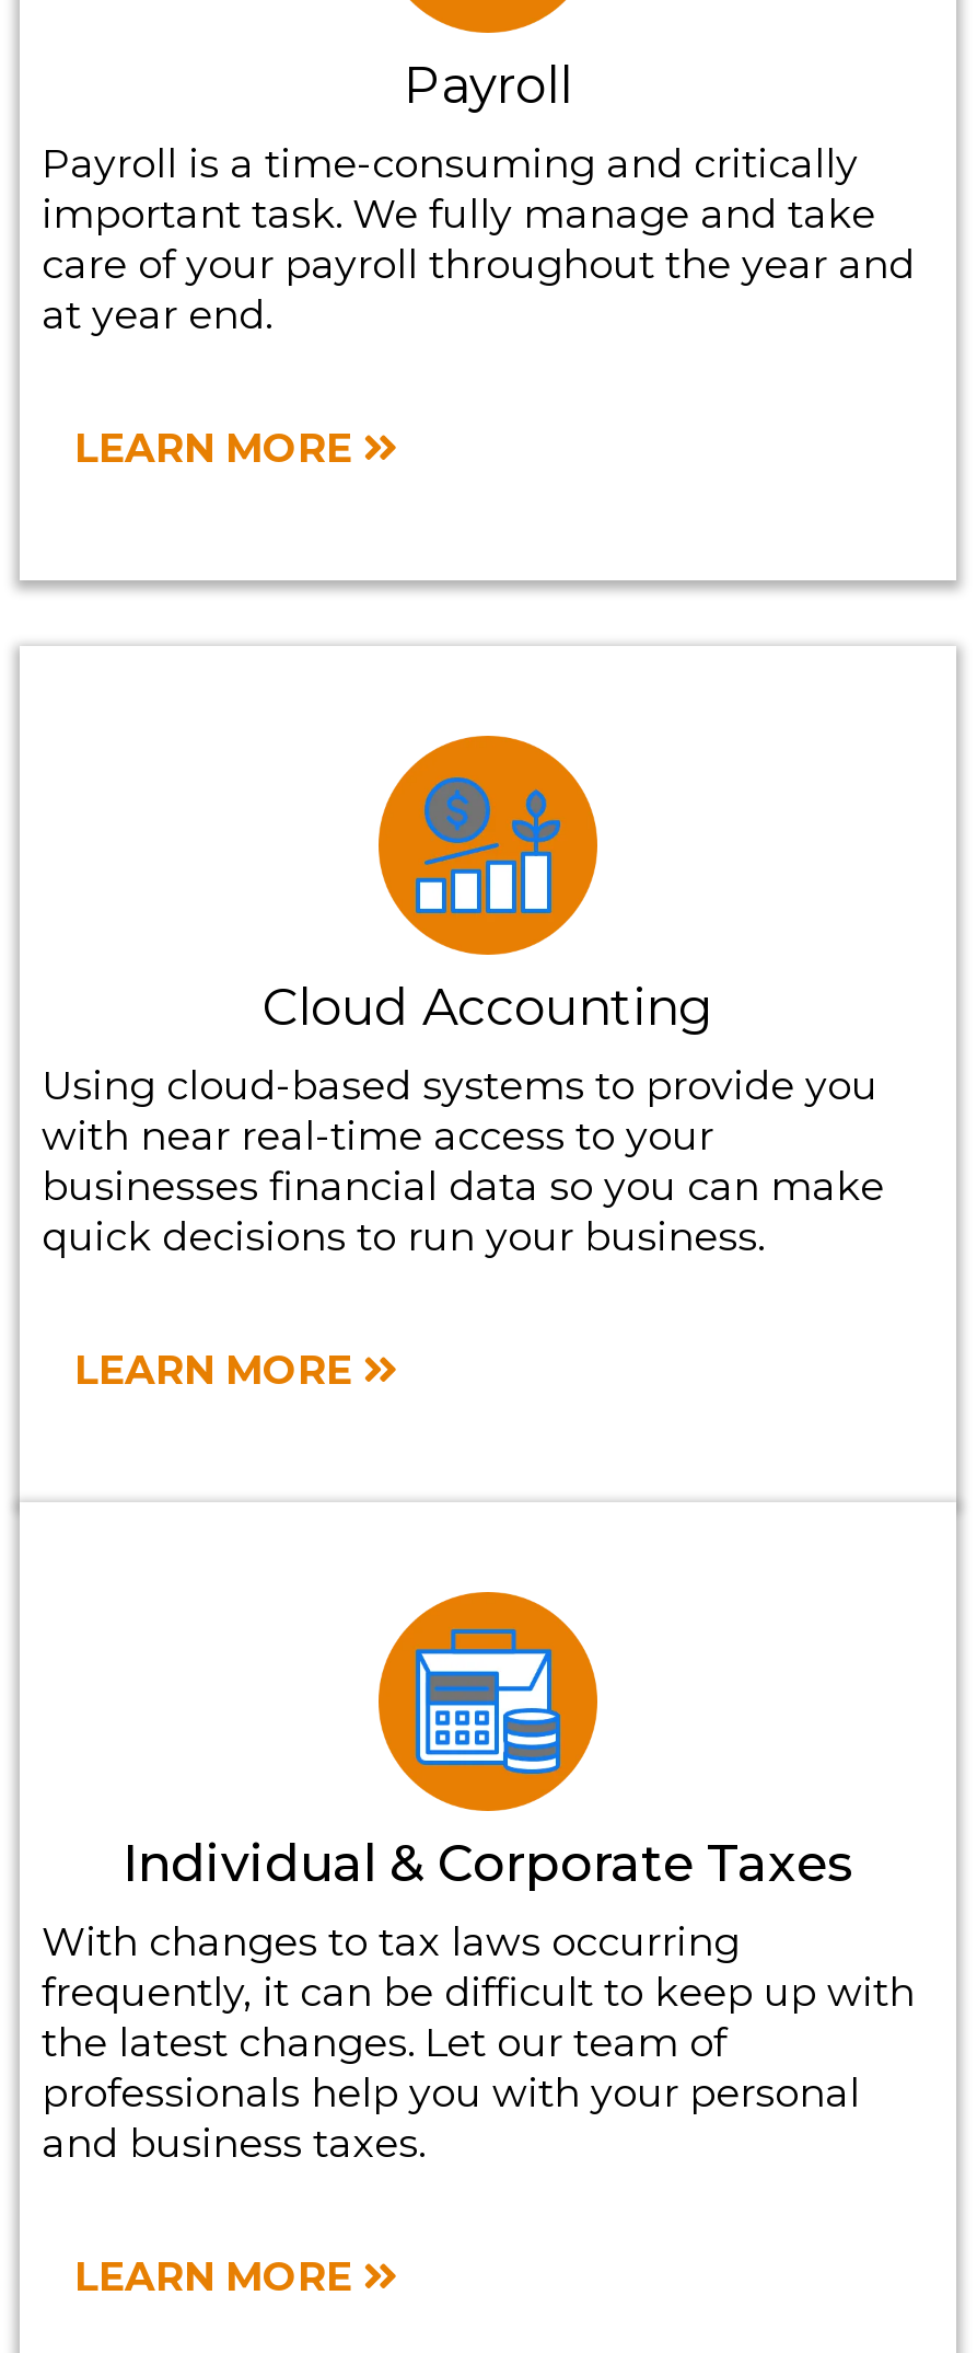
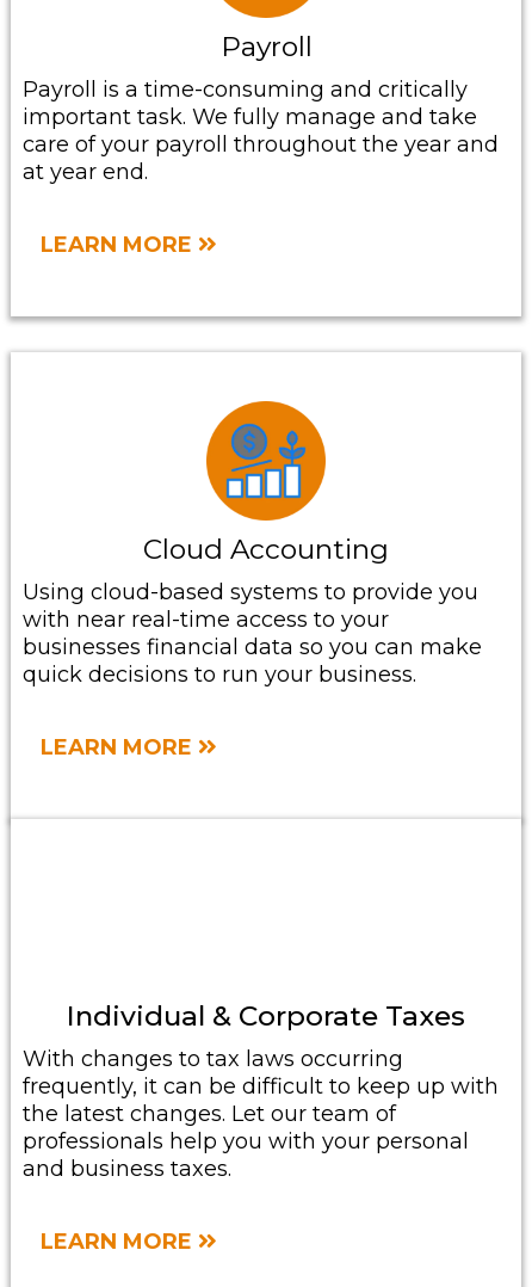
- [image]
